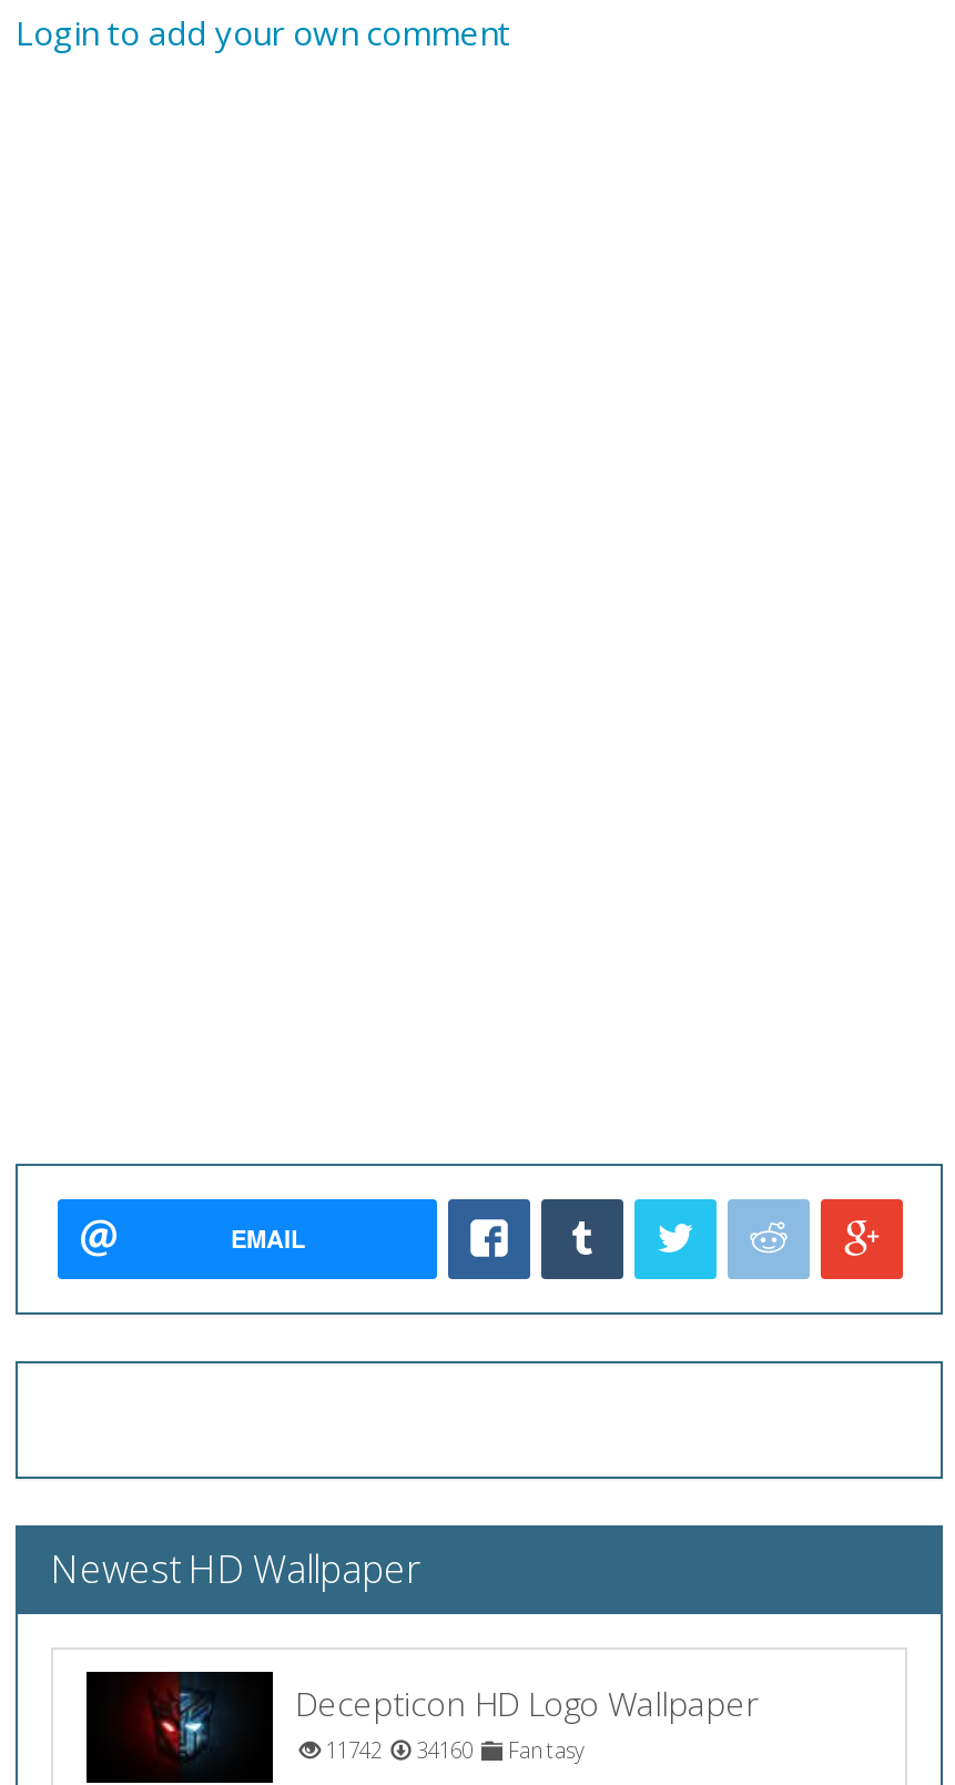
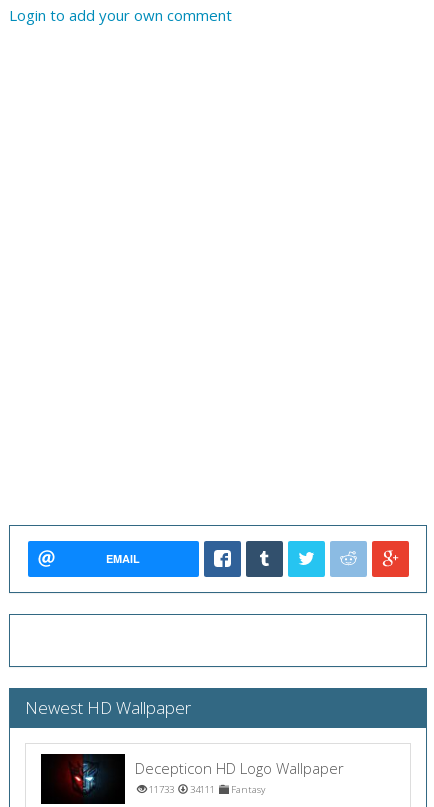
- 11742
+ 11733

- 34160
+ 34111
